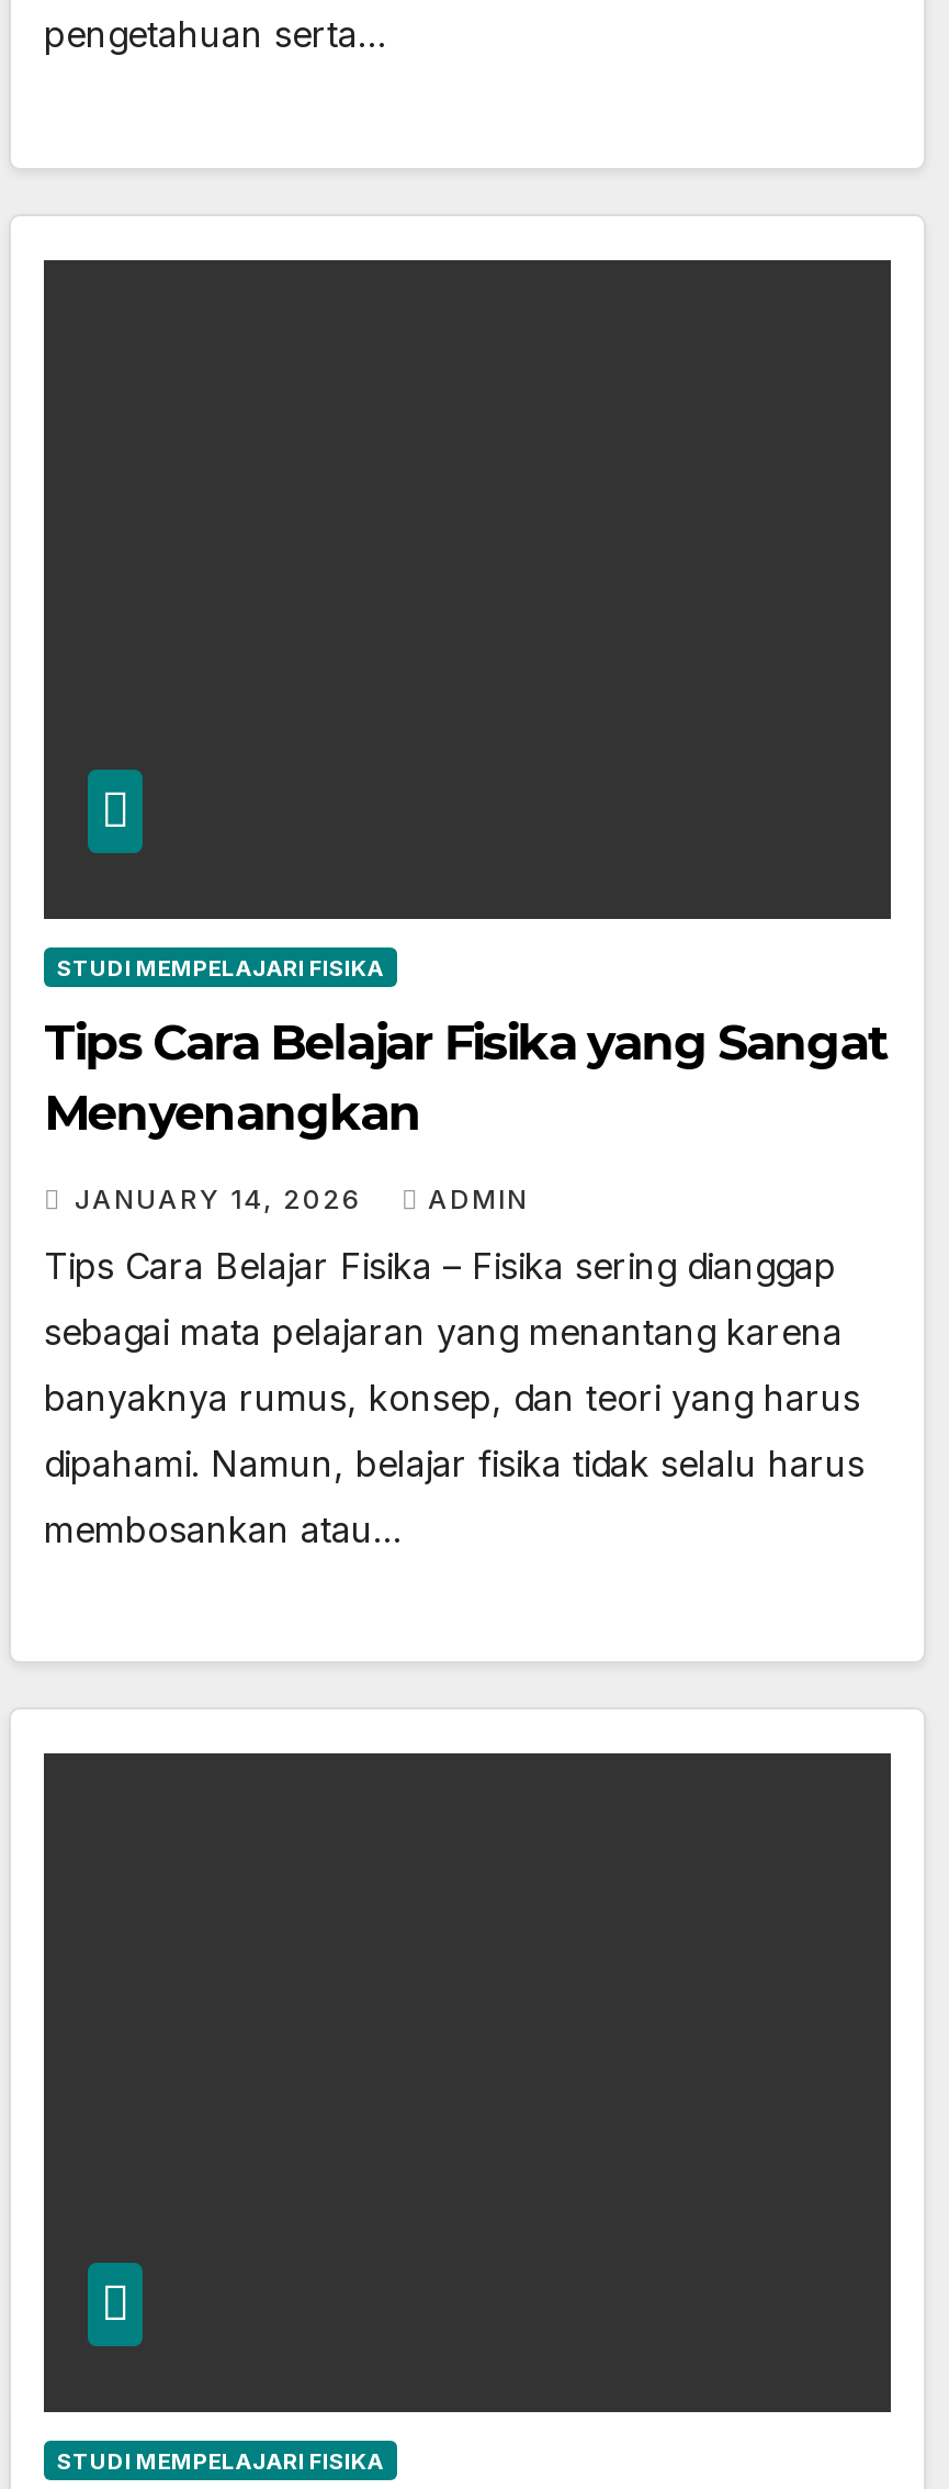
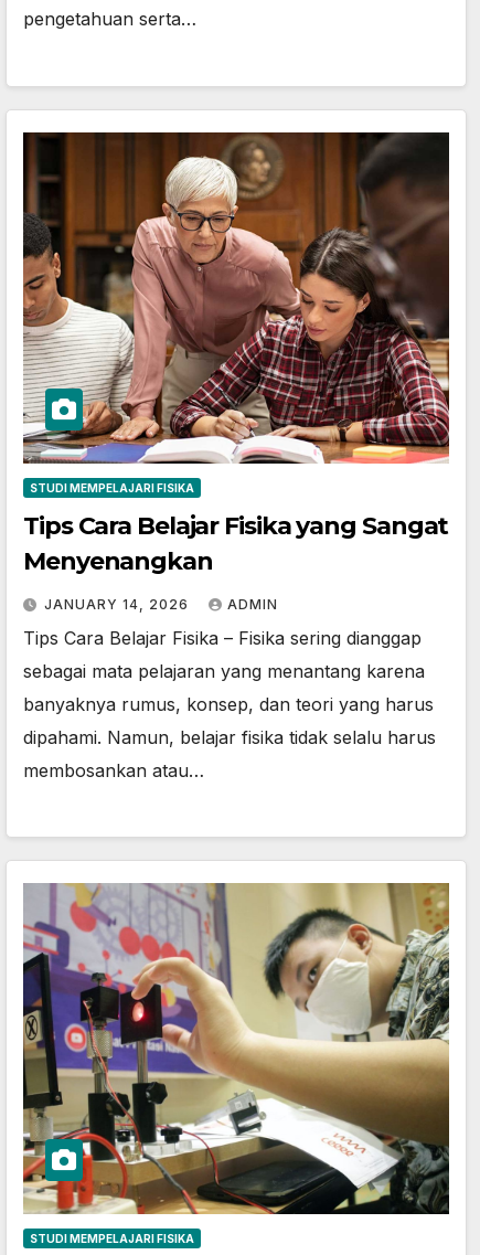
+ [image]

+ [image]
